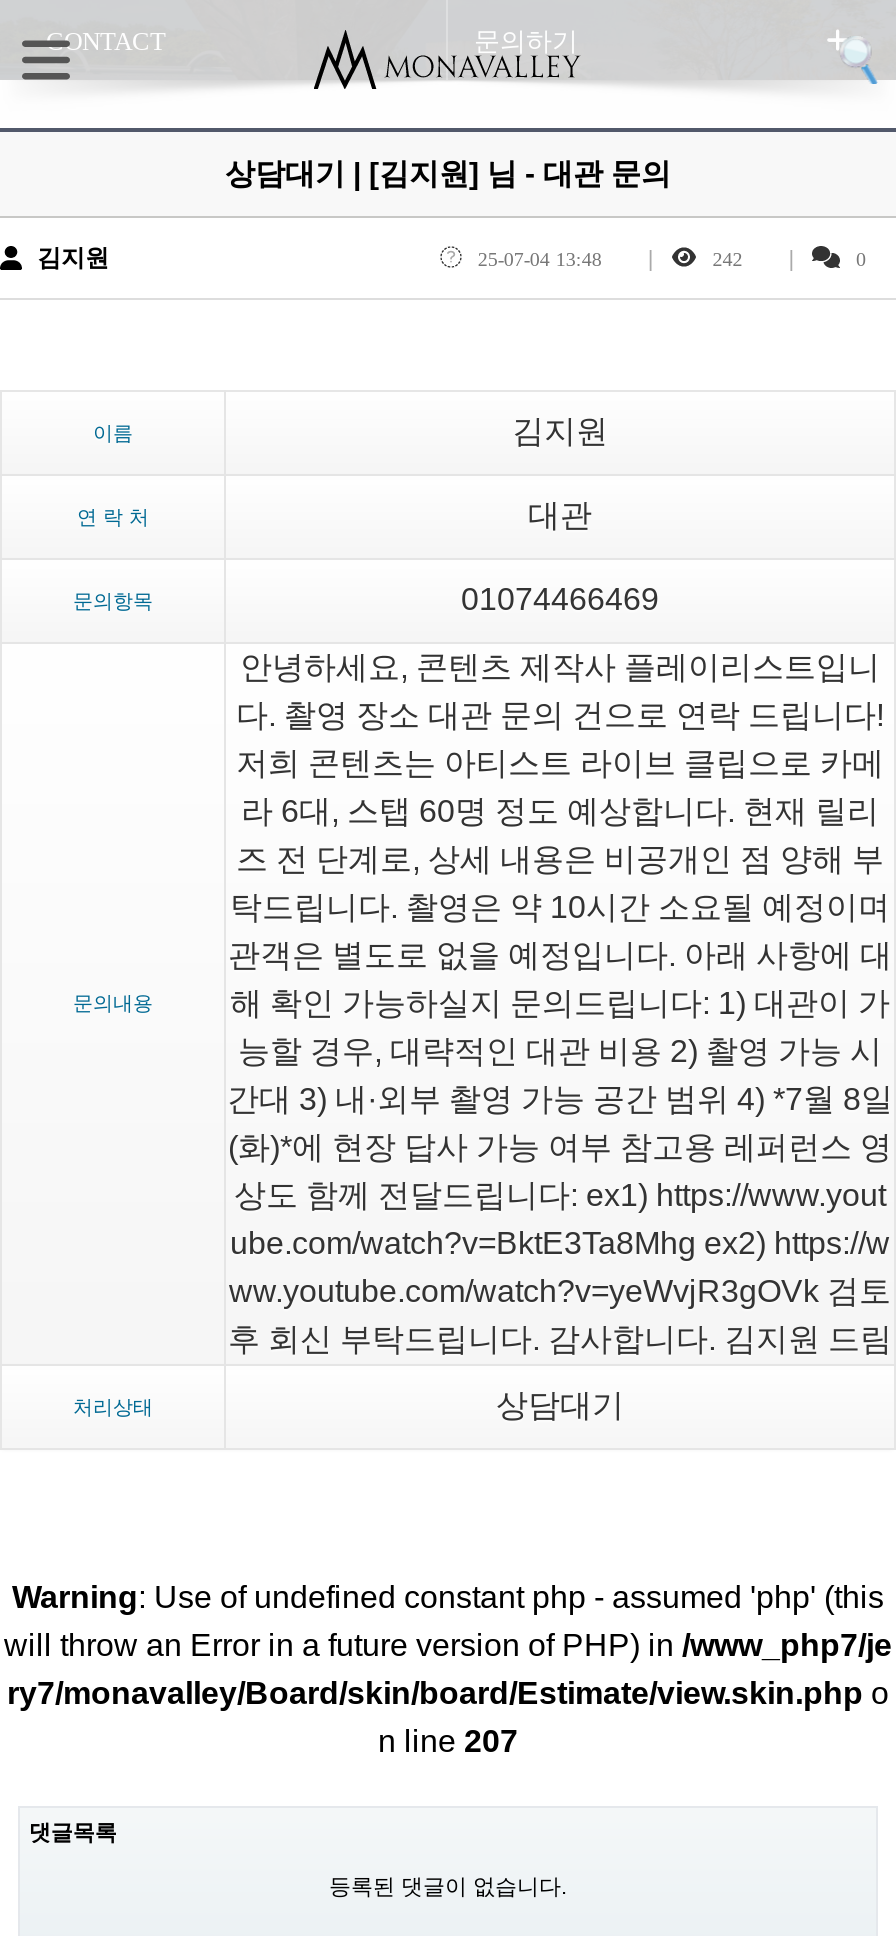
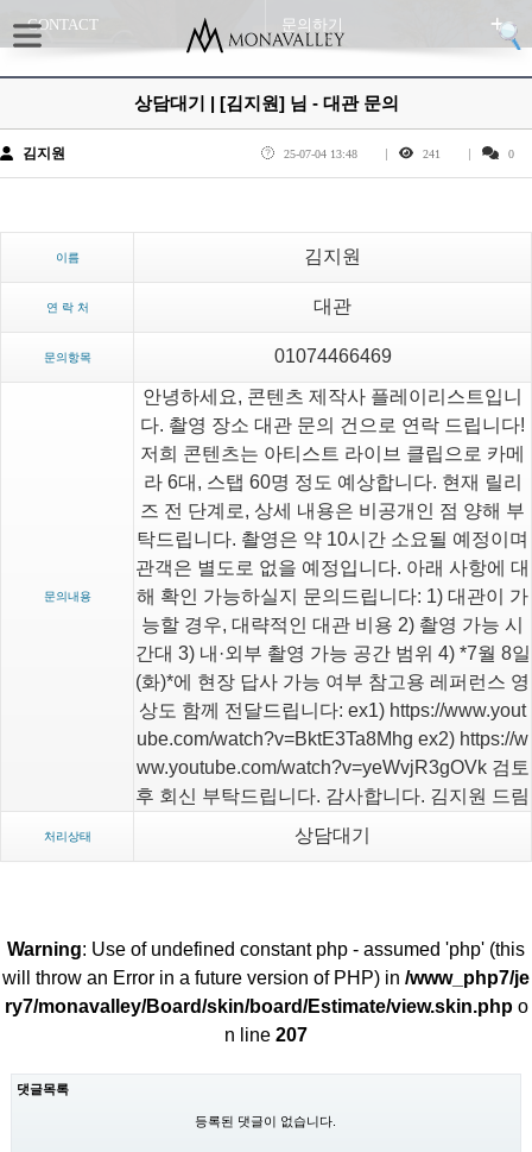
- 242
+ 241
